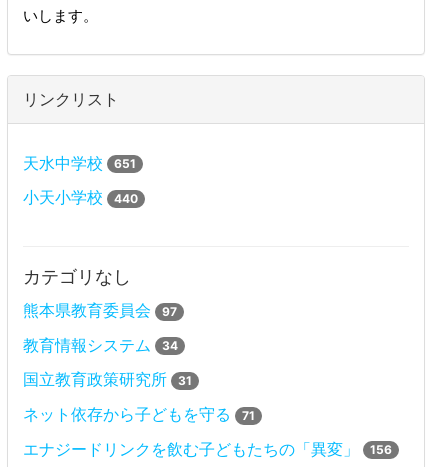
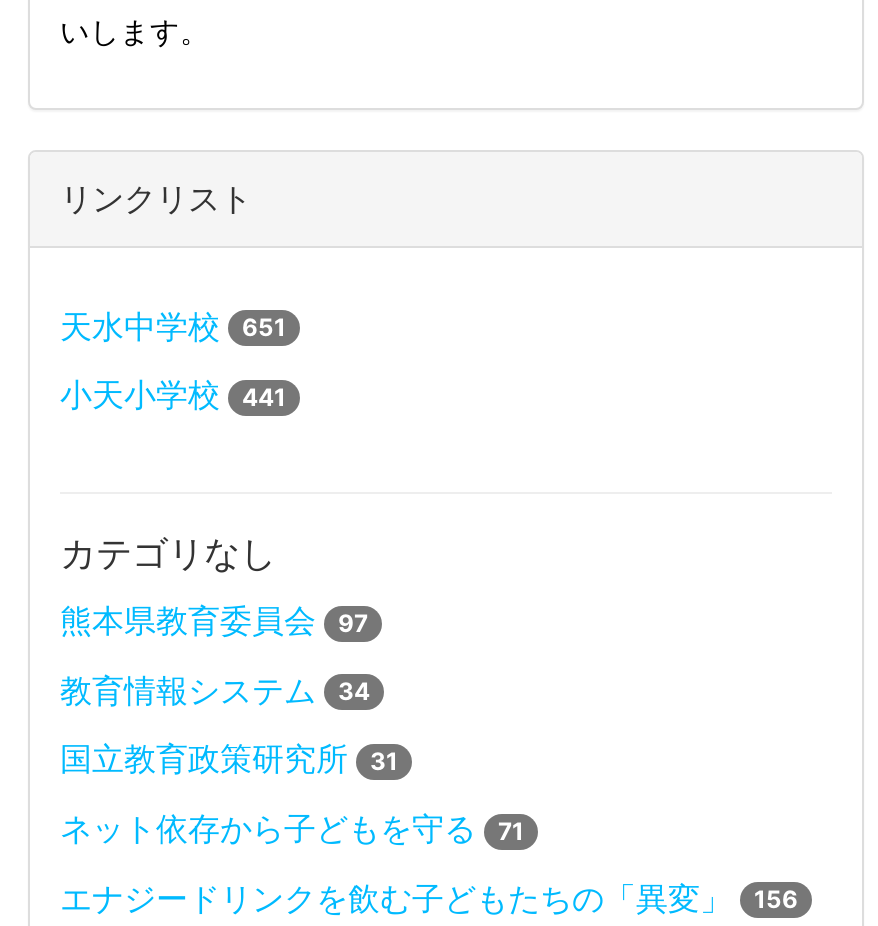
- 小天小学校 440
+ 小天小学校 441
